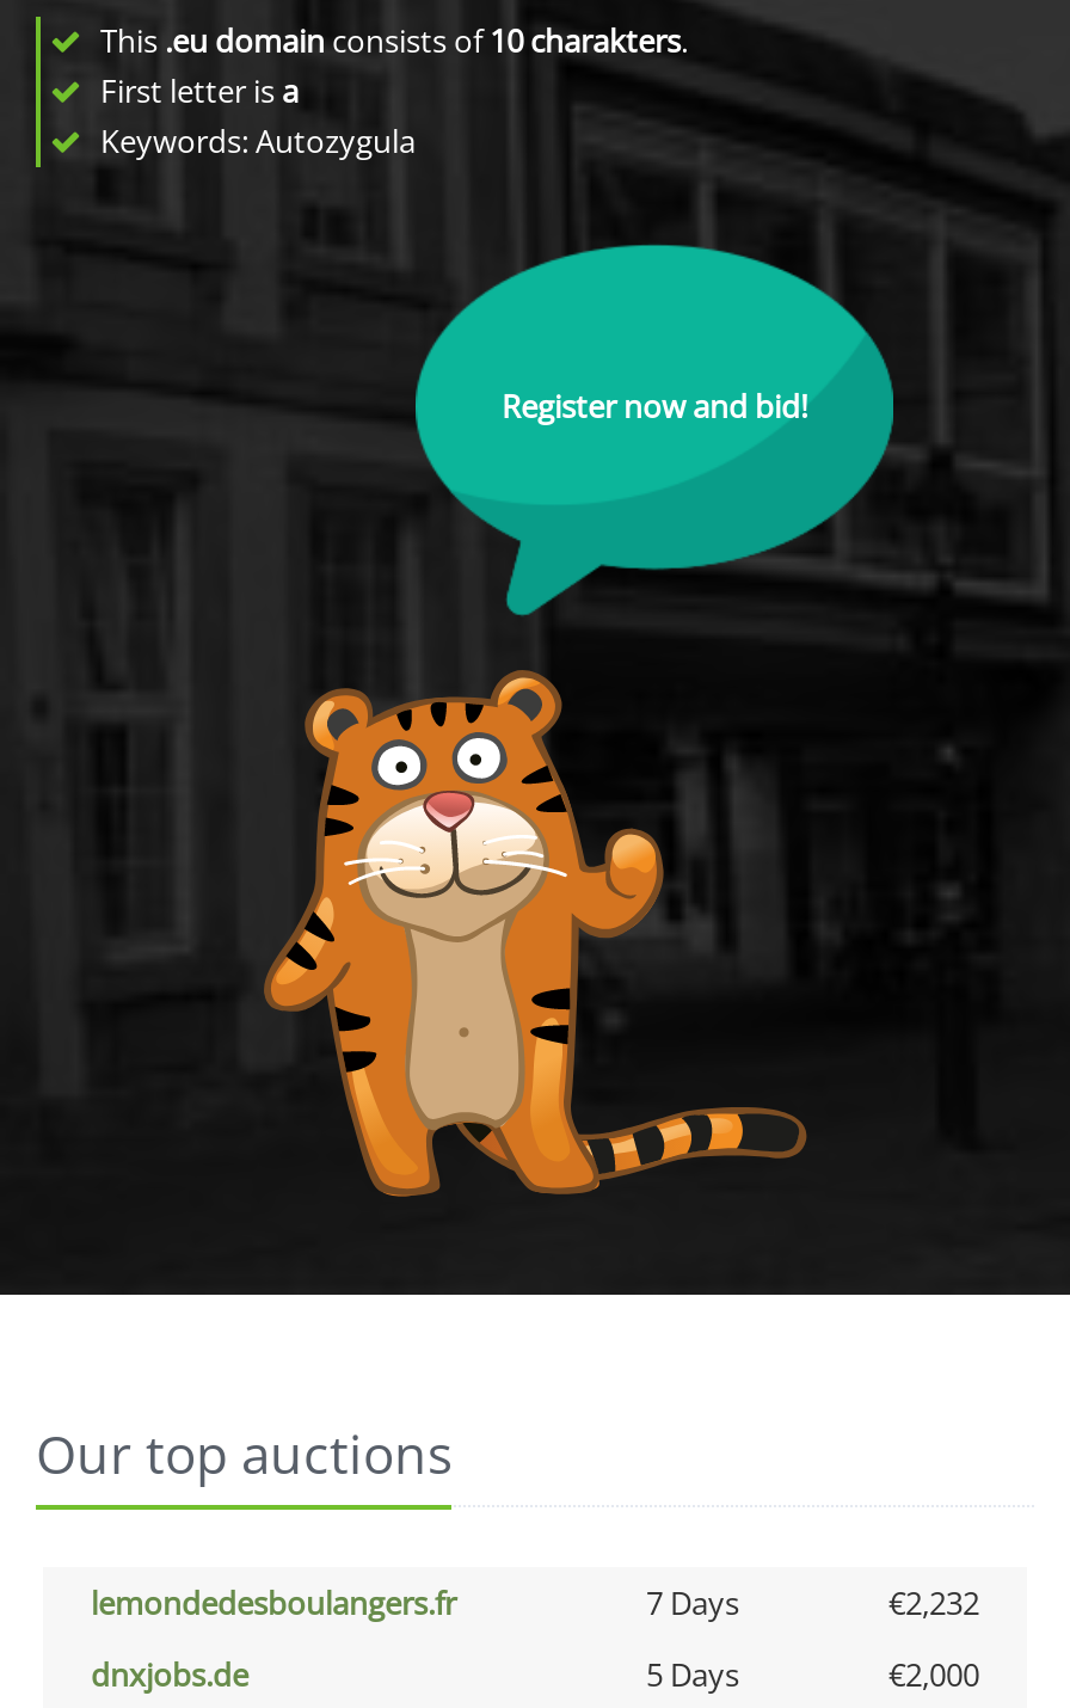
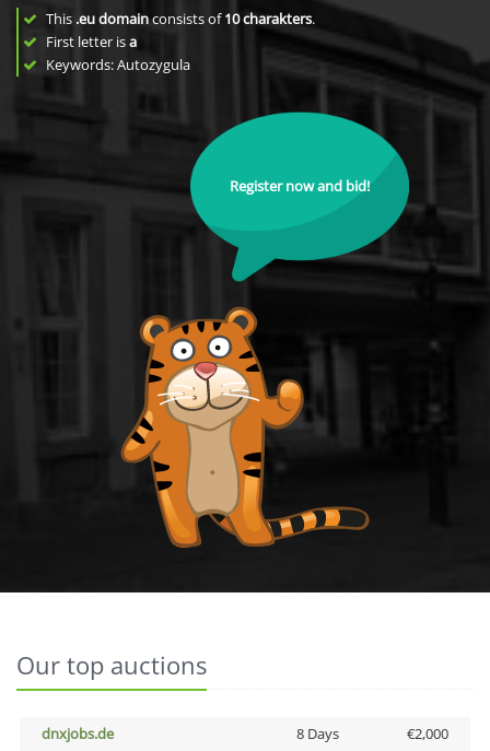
- lemondedesboulangers.fr
- 7 Days
- €2,232

- 5 Days
+ 8 Days
